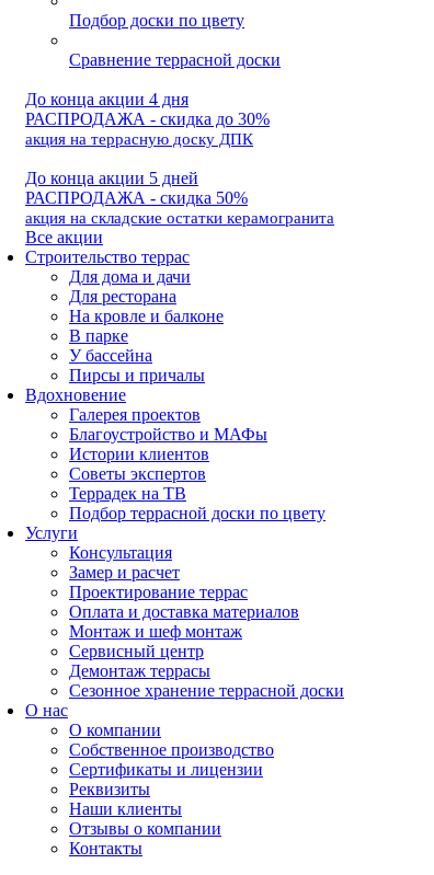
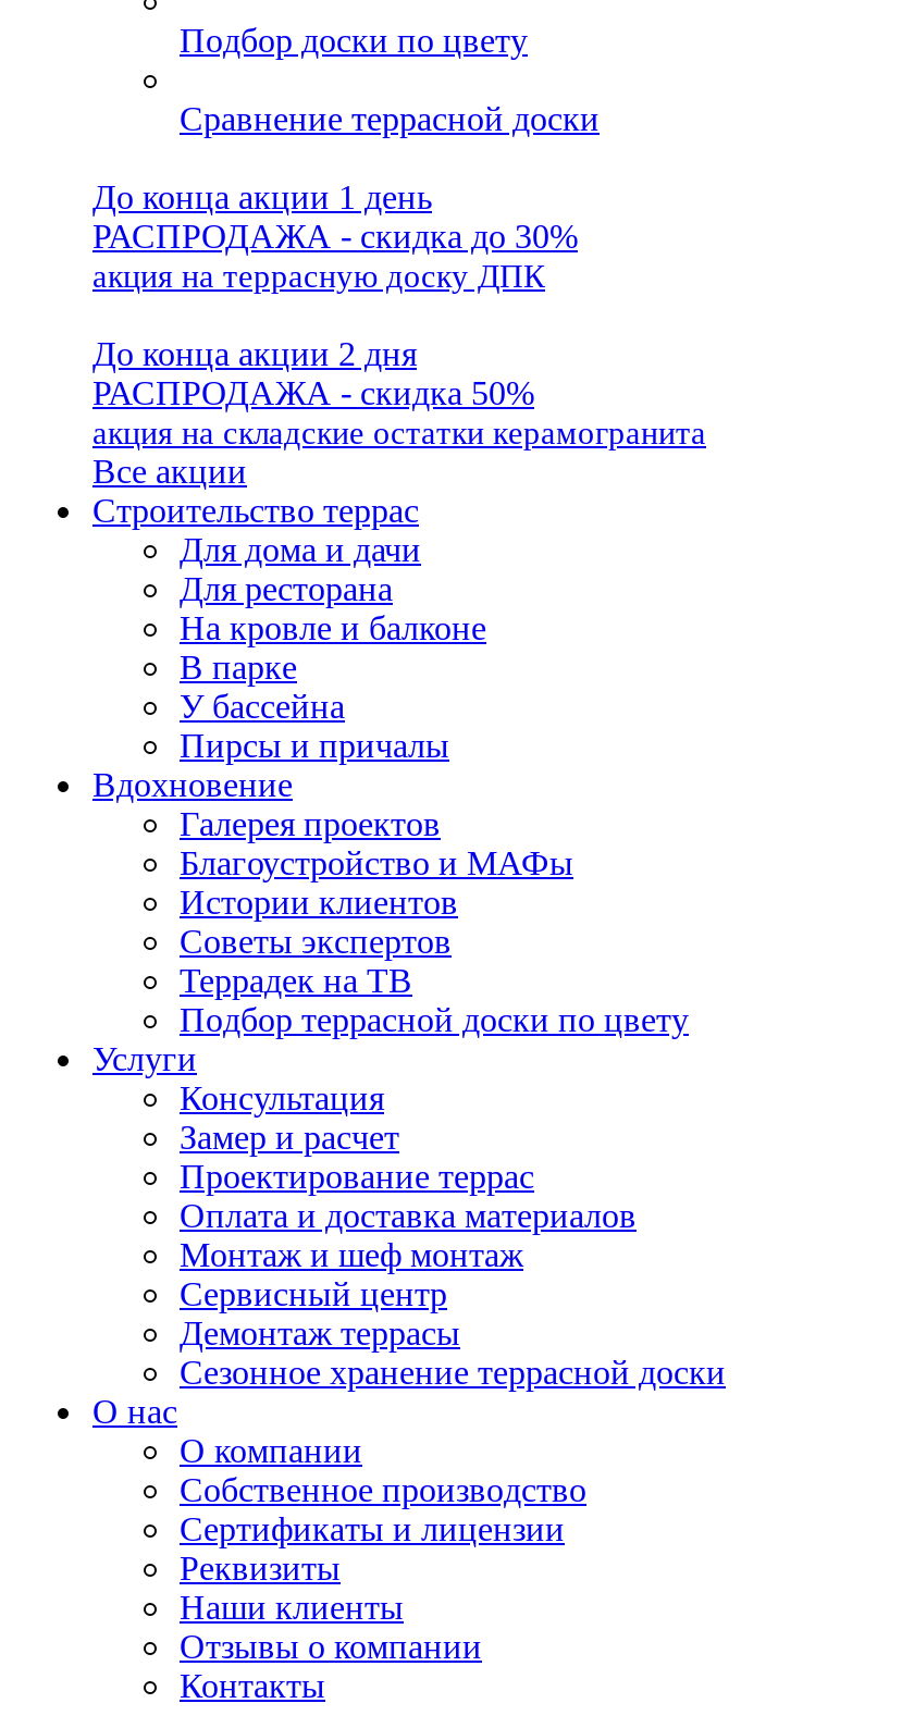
- До конца акции 4 дня
+ До конца акции 1 день

- До конца акции 5 дней
+ До конца акции 2 дня
